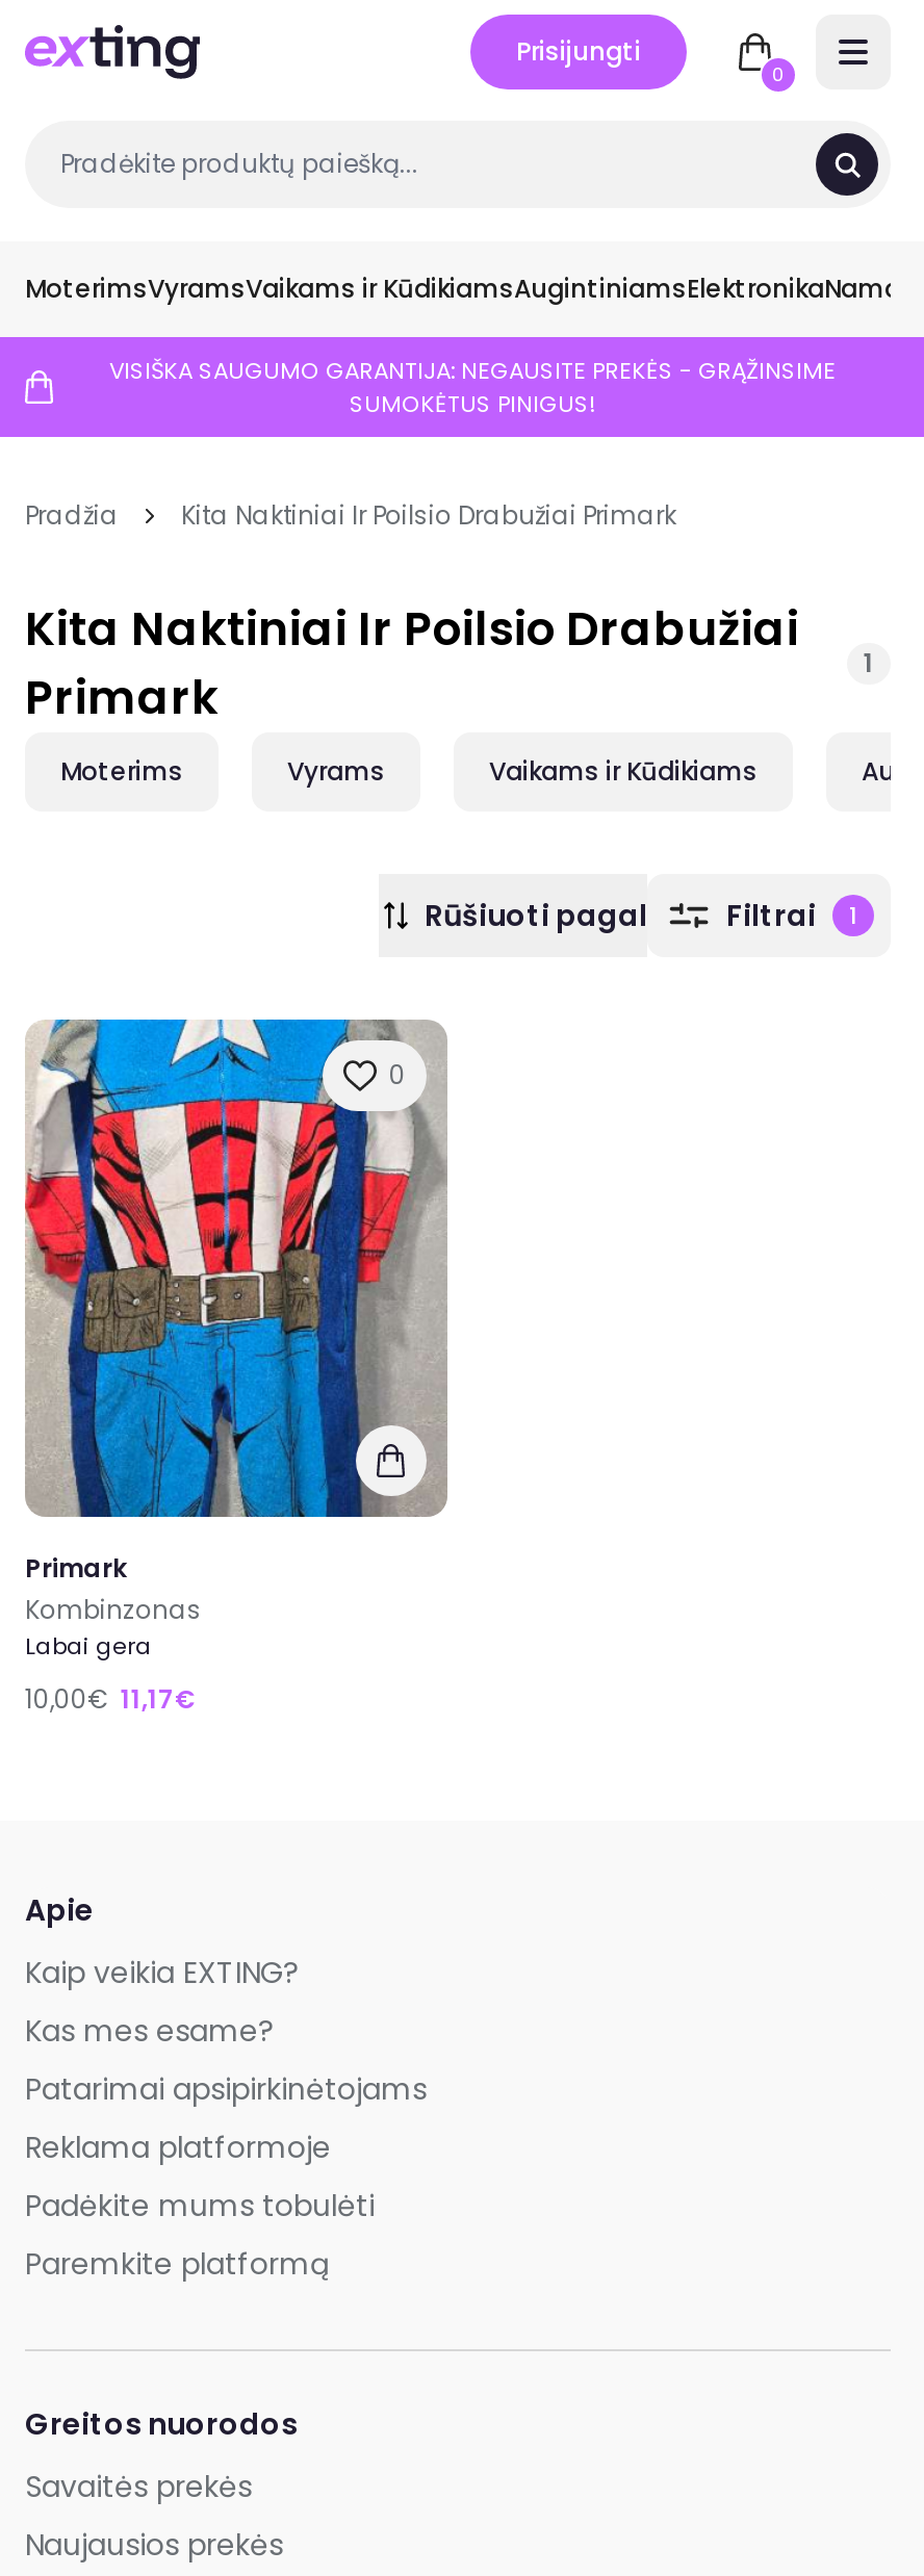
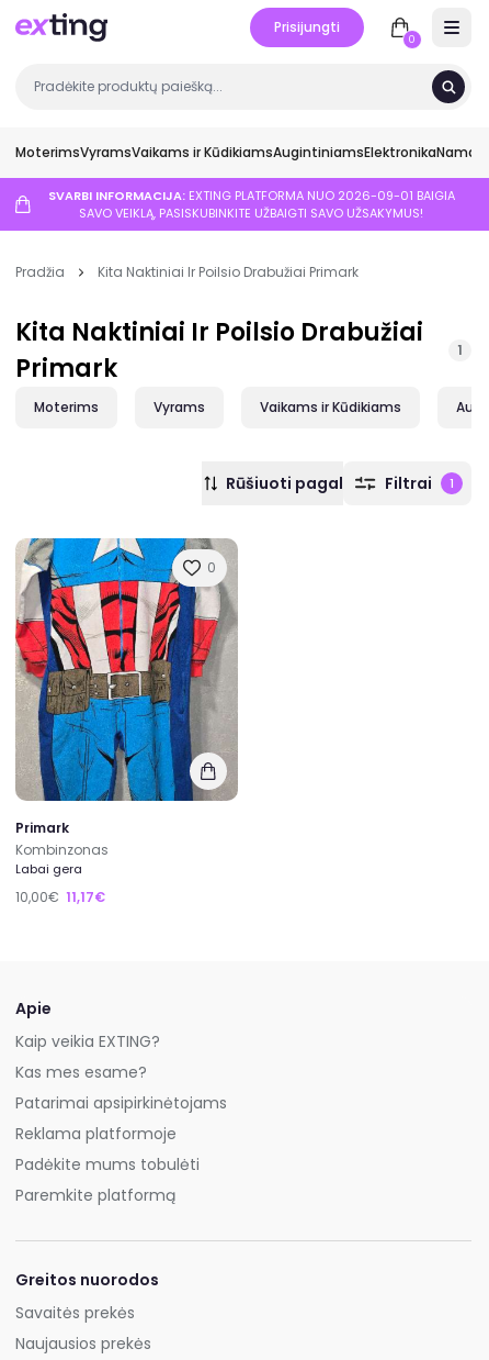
- VISIŠKA SAUGUMO GARANTIJA: NEGAUSITE PREKĖS - GRĄŽINSIME
- SUMOKĖTUS PINIGUS!
+ SVARBI INFORMACIJA: EXTING PLATFORMA NUO 2026-09-01 BAIGIA
+ SAVO VEIKLĄ, PASISKUBINKITE UŽBAIGTI SAVO UŽSAKYMUS!
